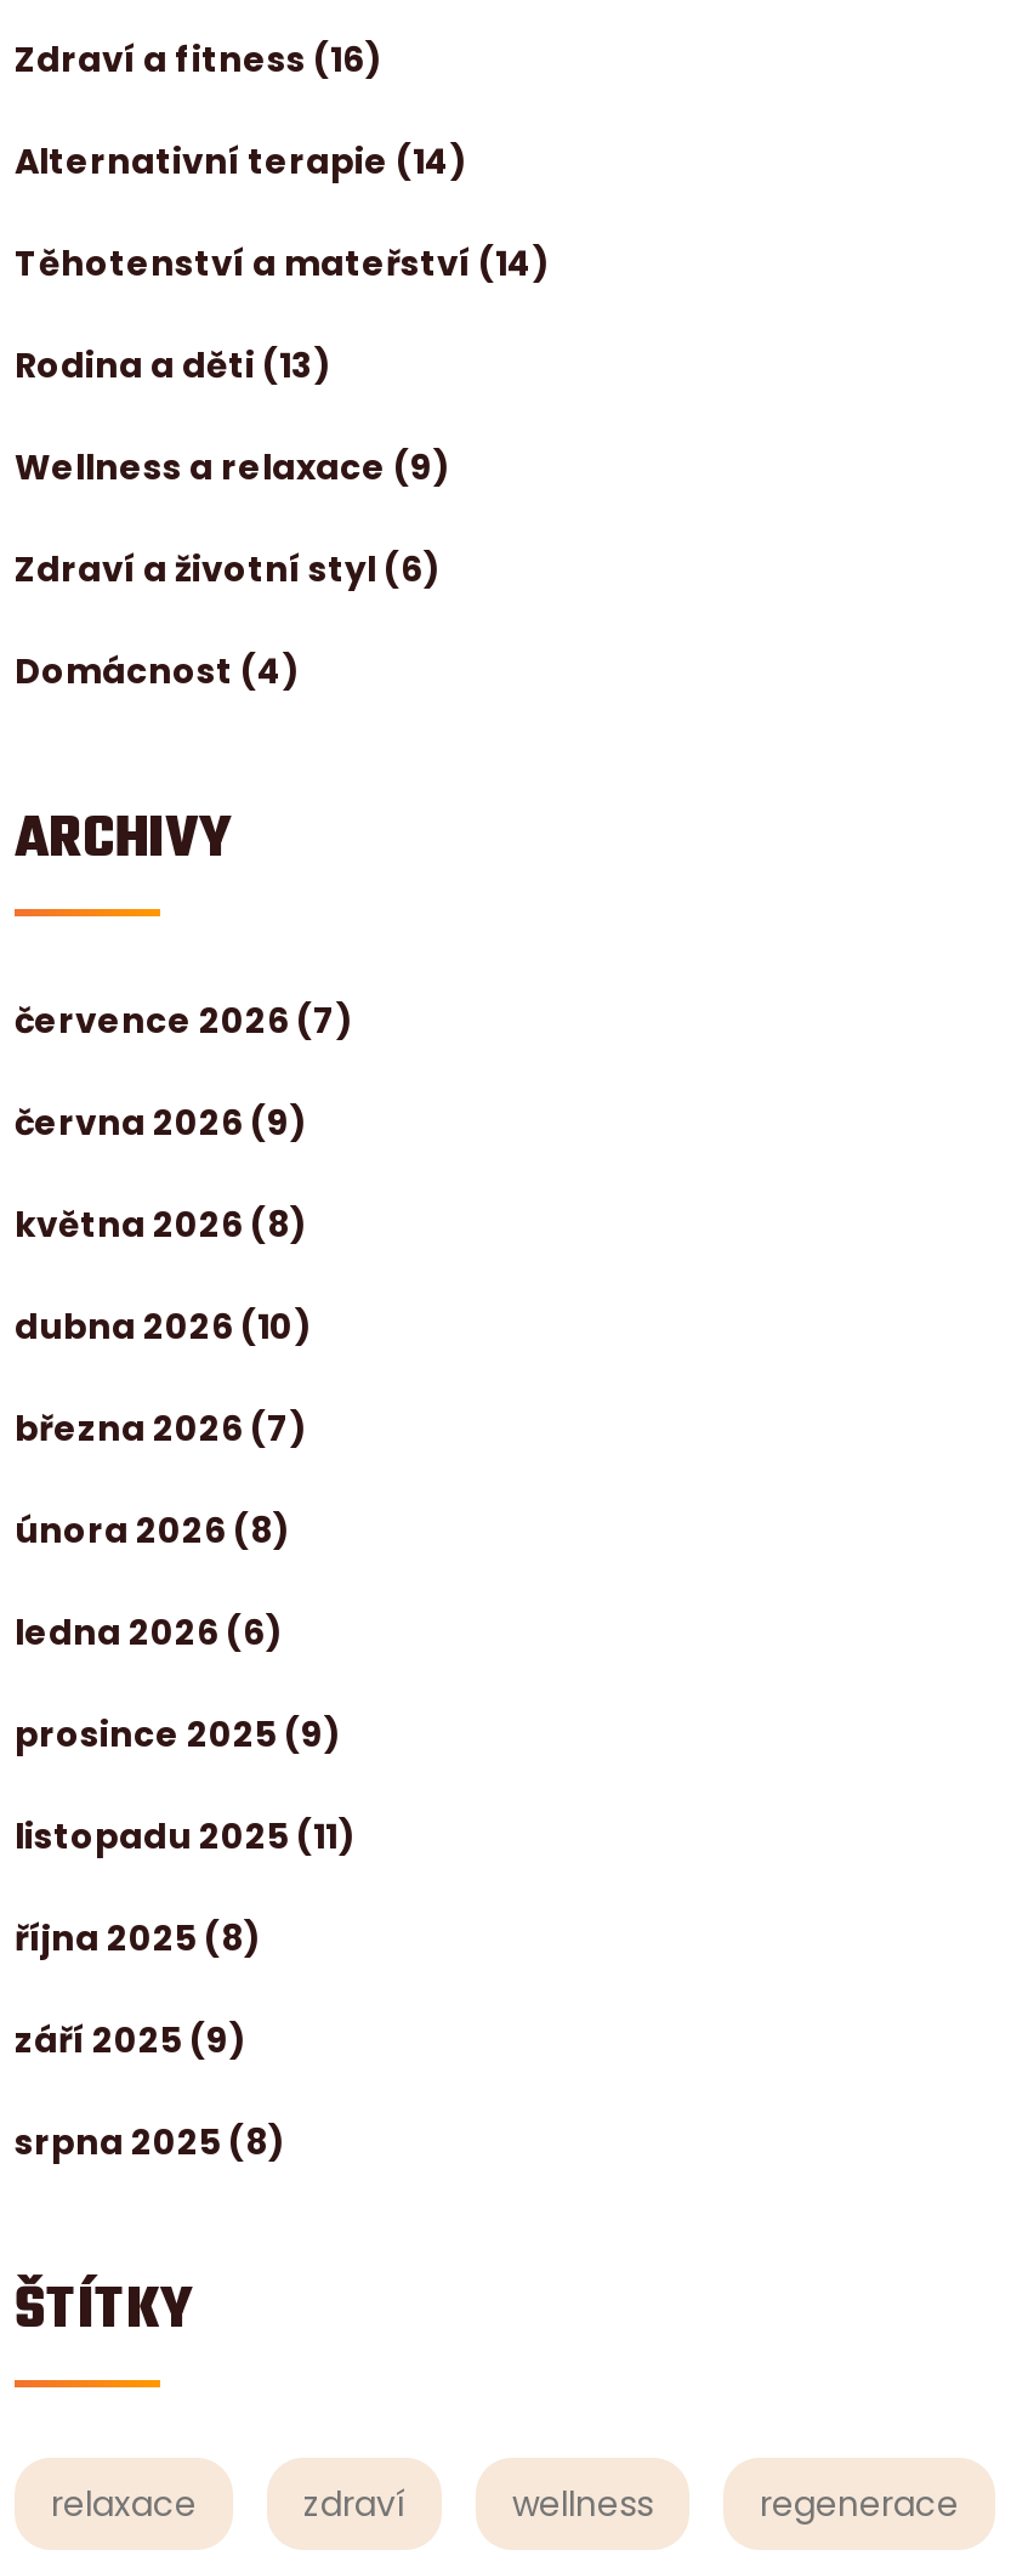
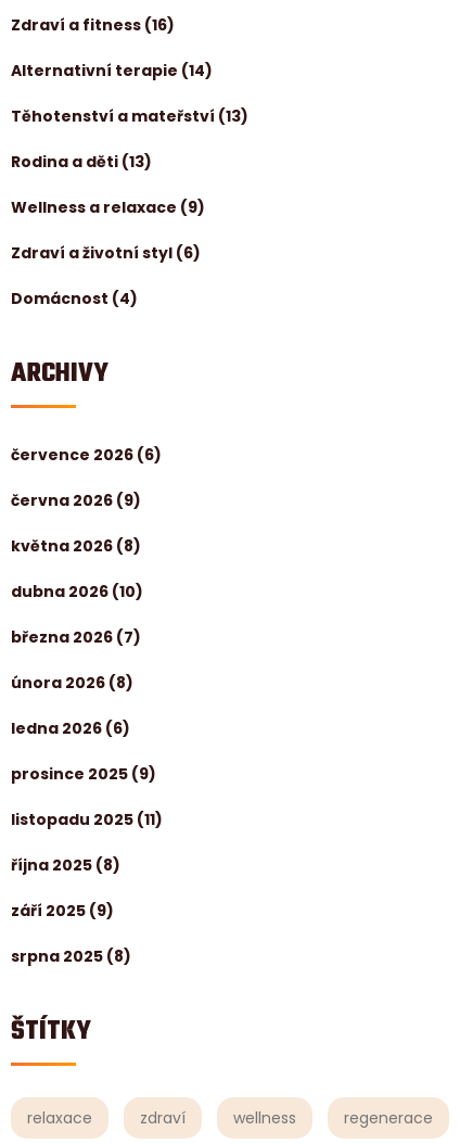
- Těhotenství a mateřství (14)
+ Těhotenství a mateřství (13)

- července 2026 (7)
+ července 2026 (6)
